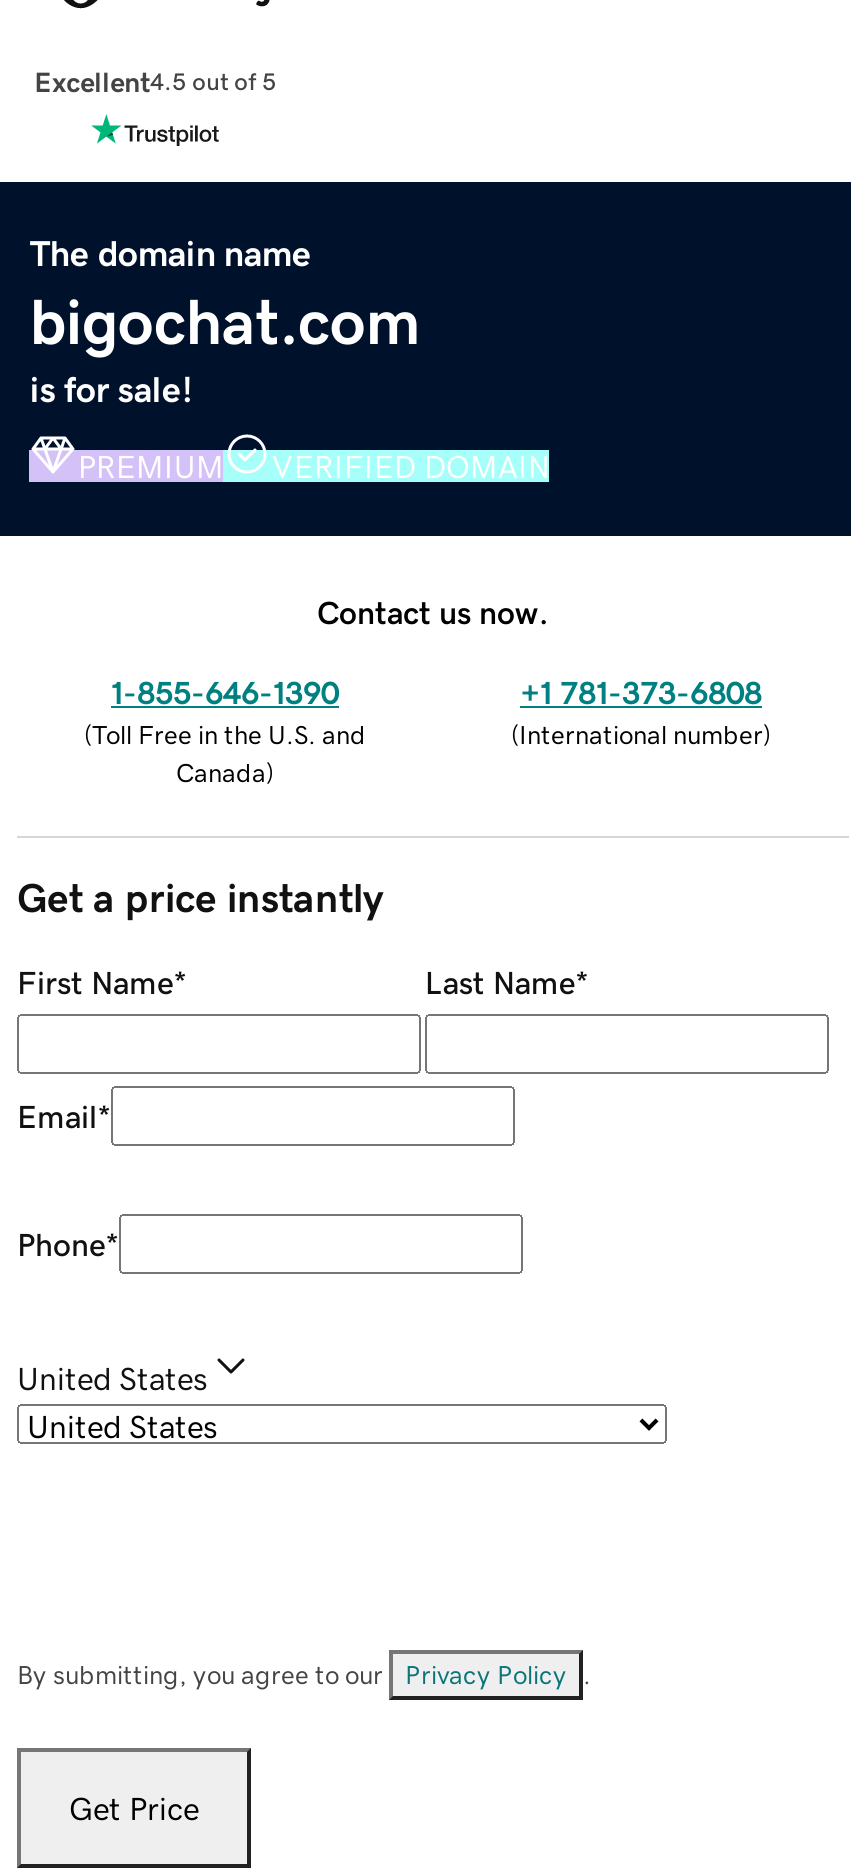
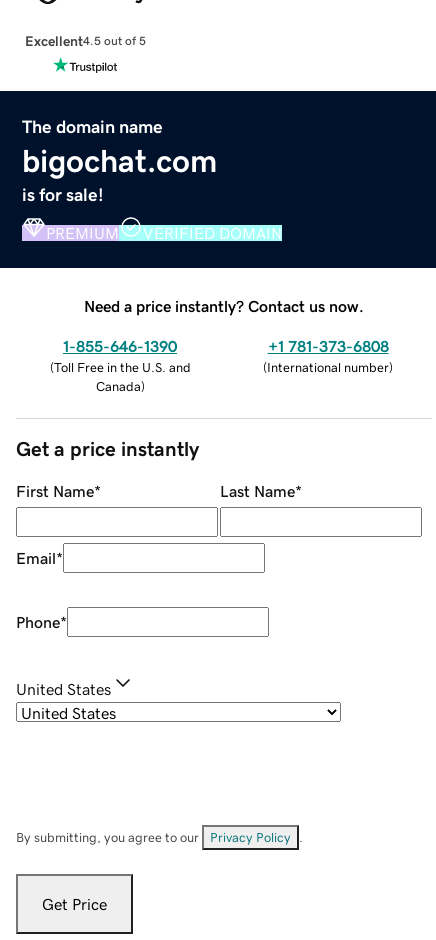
- Contact us now.
+ Need a price instantly? Contact us now.
